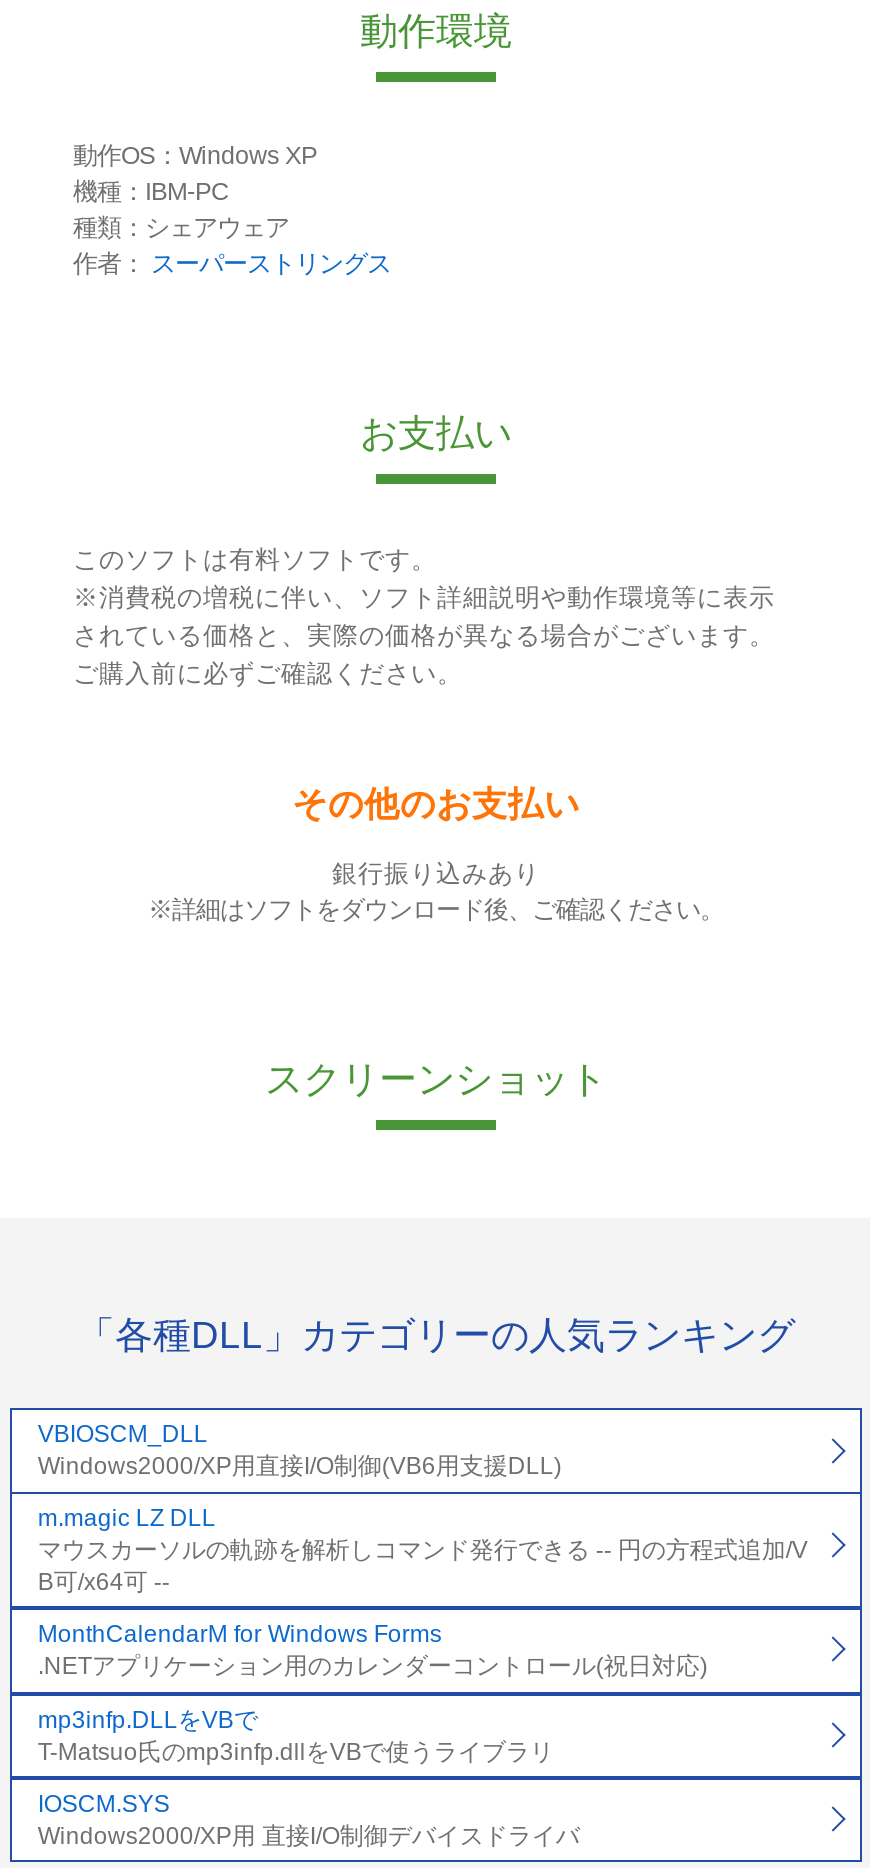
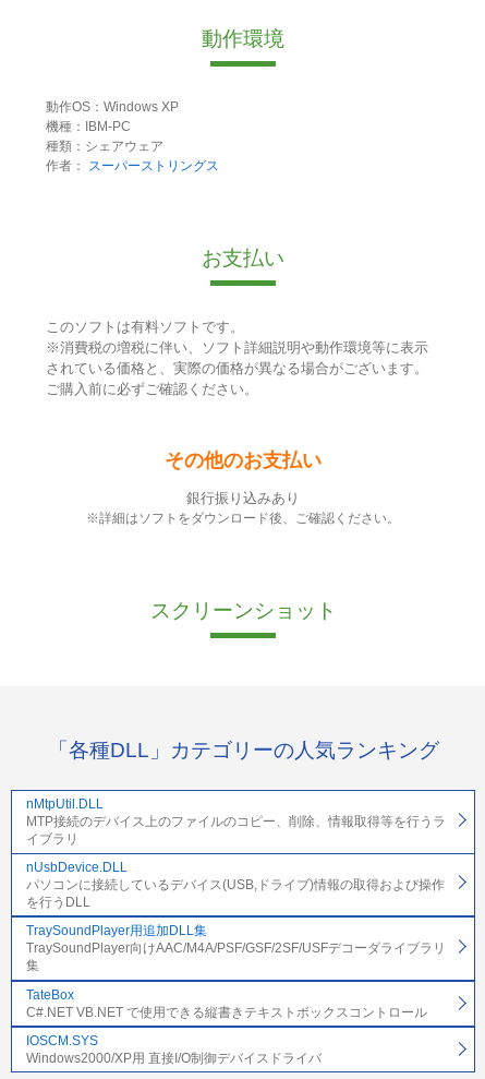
- VBIOSCM_DLL
- Windows2000/XP用直接I/O制御(VB6用支援DLL)
+ nMtpUtil.DLL
+ MTP接続のデバイス上のファイルのコピー、削除、情報取得等を行うラ
+ イブラリ

- m.magic LZ DLL
- マウスカーソルの軌跡を解析しコマンド発行できる -- 円の方程式追加/V
- B可/x64可 --
+ nUsbDevice.DLL
+ パソコンに接続しているデバイス(USB,ドライブ)情報の取得および操作
+ を行うDLL

- MonthCalendarM for Windows Forms
- .NETアプリケーション用のカレンダーコントロール(祝日対応)
+ TraySoundPlayer用追加DLL集
+ TraySoundPlayer向けAAC/M4A/PSF/GSF/2SF/USFデコーダライブラリ
+ 集

- mp3infp.DLLをVBで
- T-Matsuo氏のmp3infp.dllをVBで使うライブラリ
+ TateBox
+ C#.NET VB.NET で使用できる縦書きテキストボックスコントロール
